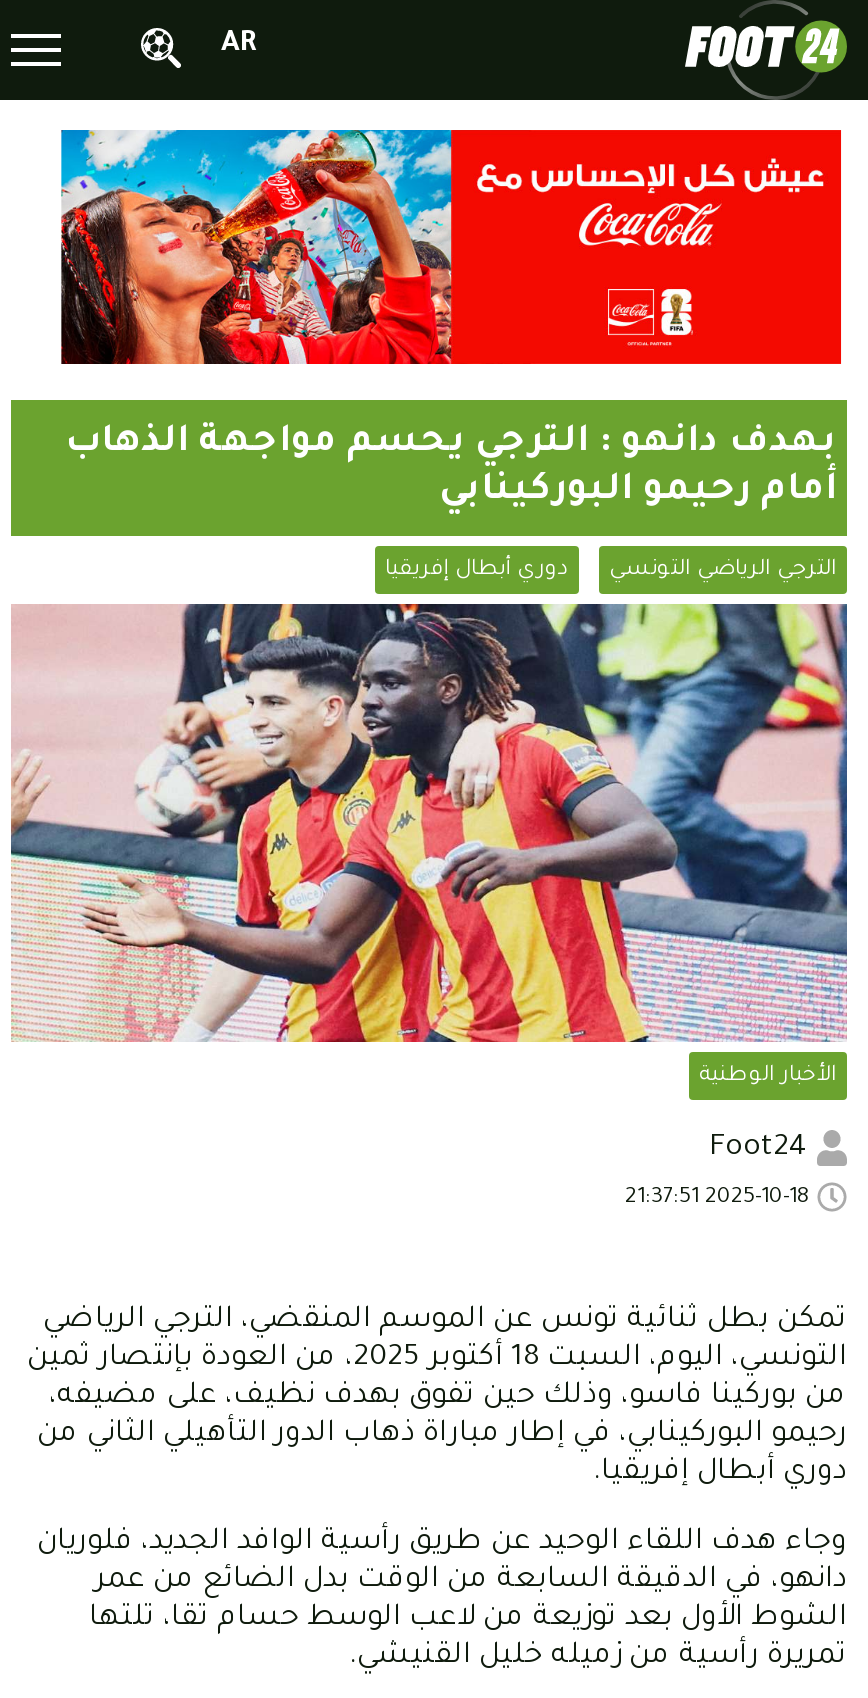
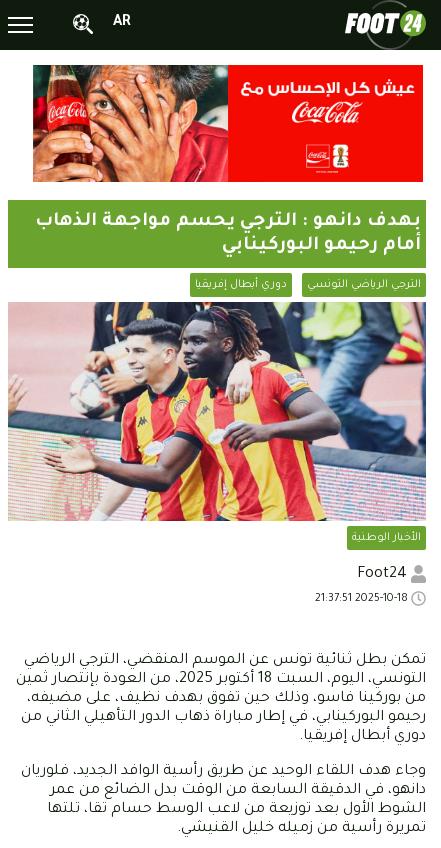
- [image]
+ [image]
